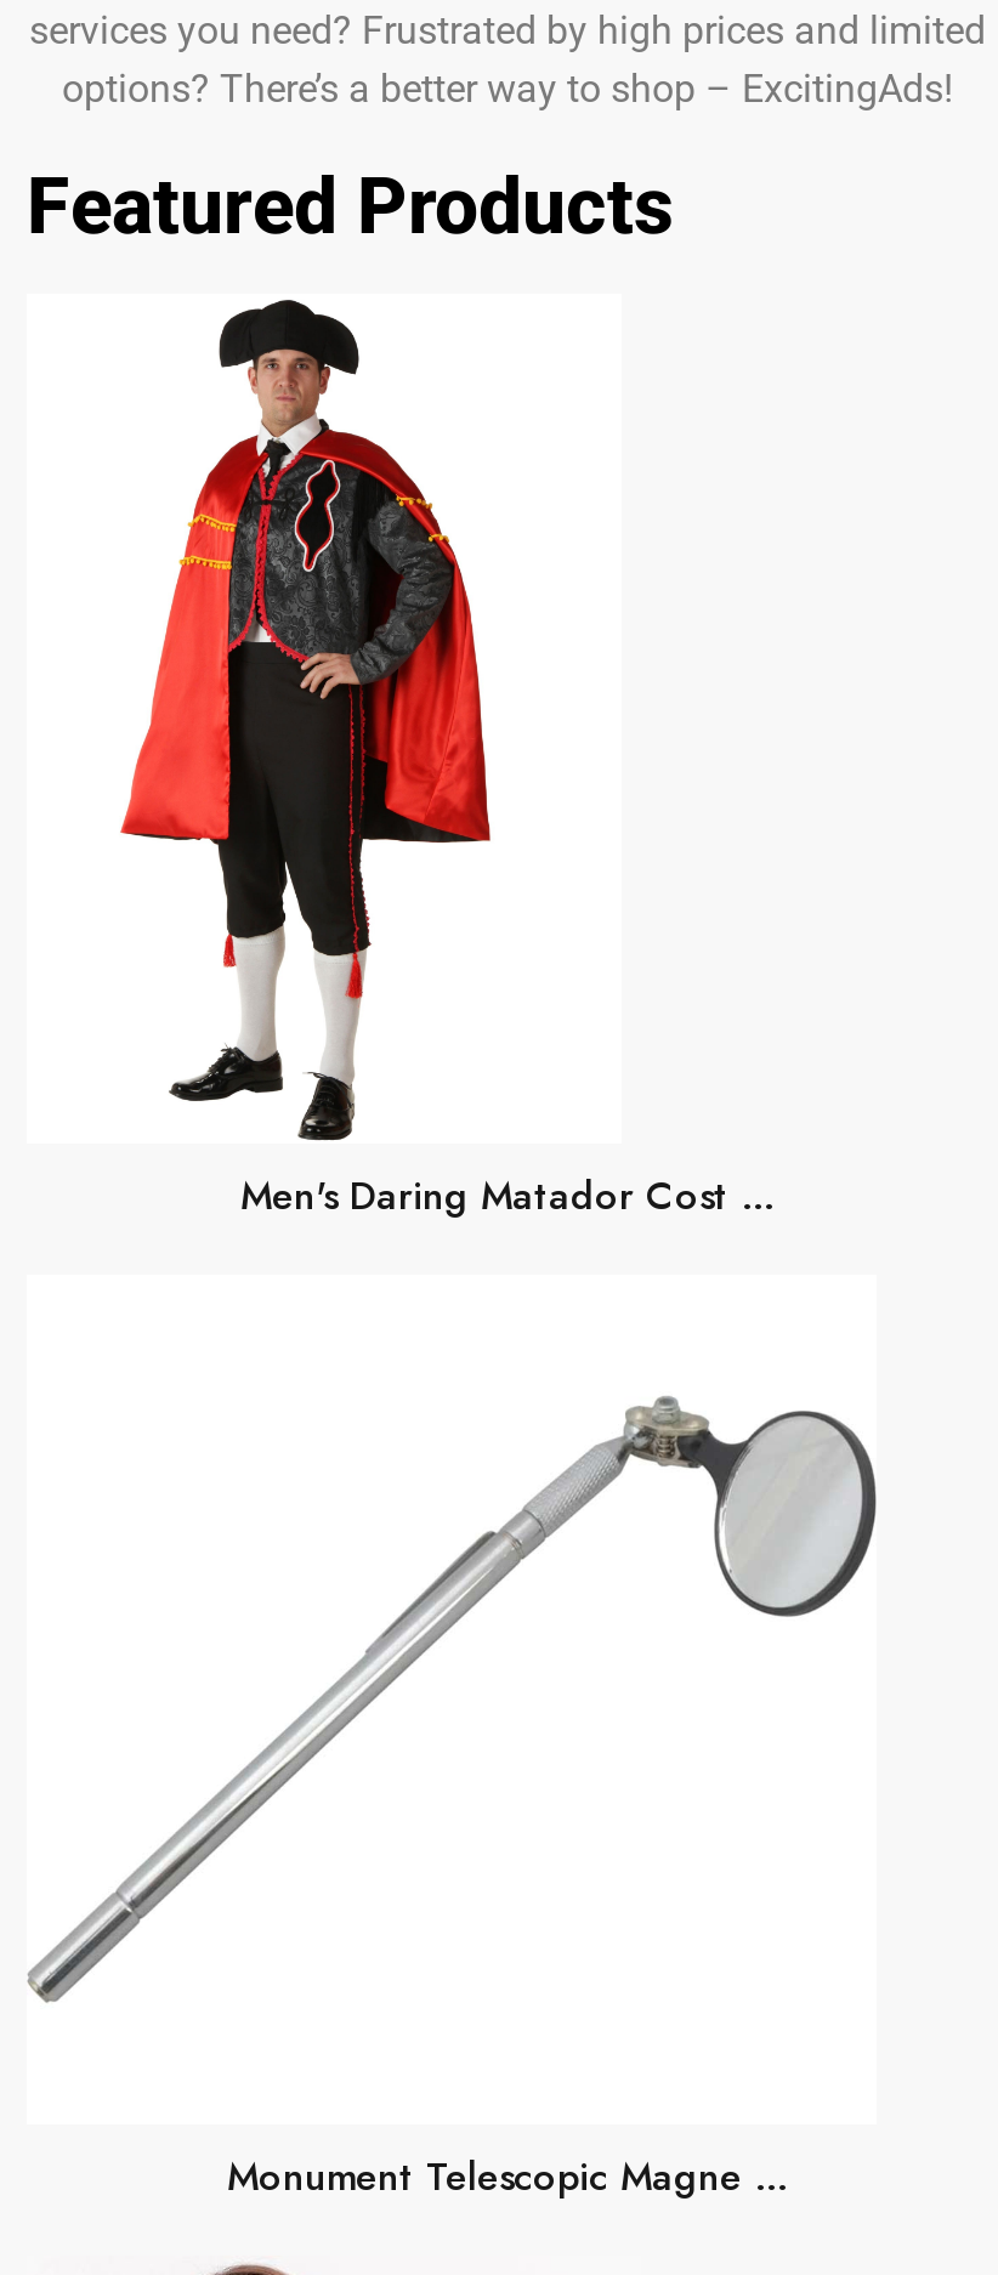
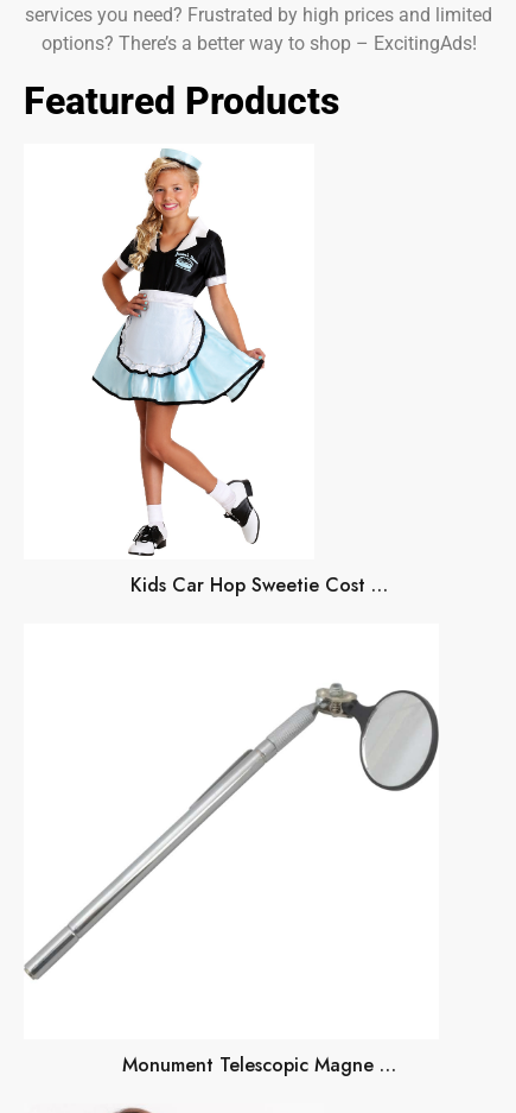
- [image]
- Men's Daring Matador Cost …
+ [image]
+ Kids Car Hop Sweetie Cost …
